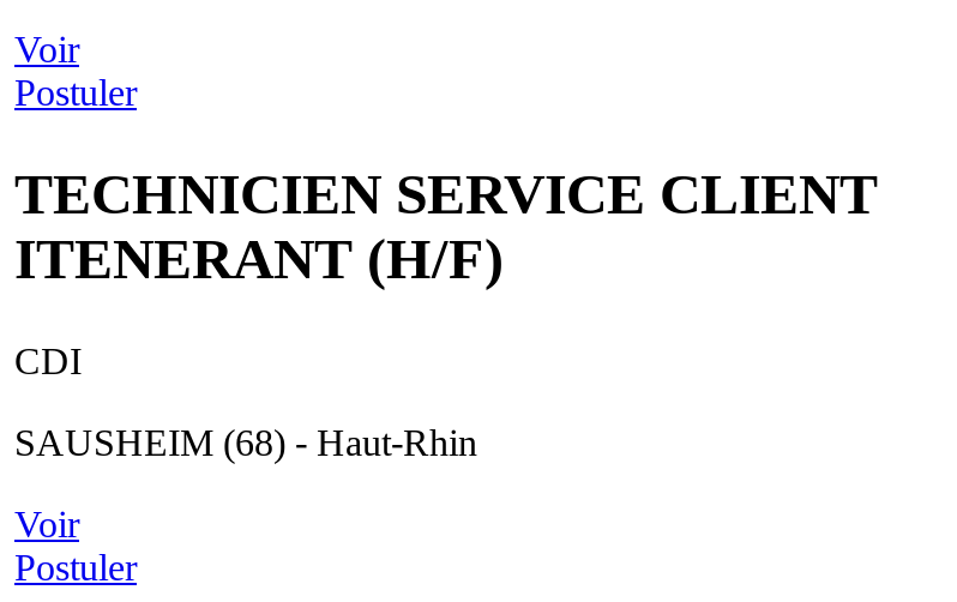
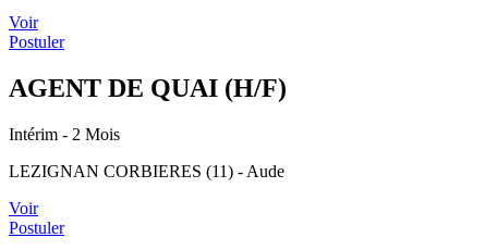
- TECHNICIEN SERVICE CLIENT
- ITENERANT (H/F)
+ AGENT DE QUAI (H/F)

- CDI
+ Intérim - 2 Mois

- SAUSHEIM (68) - Haut-Rhin
+ LEZIGNAN CORBIERES (11) - Aude
